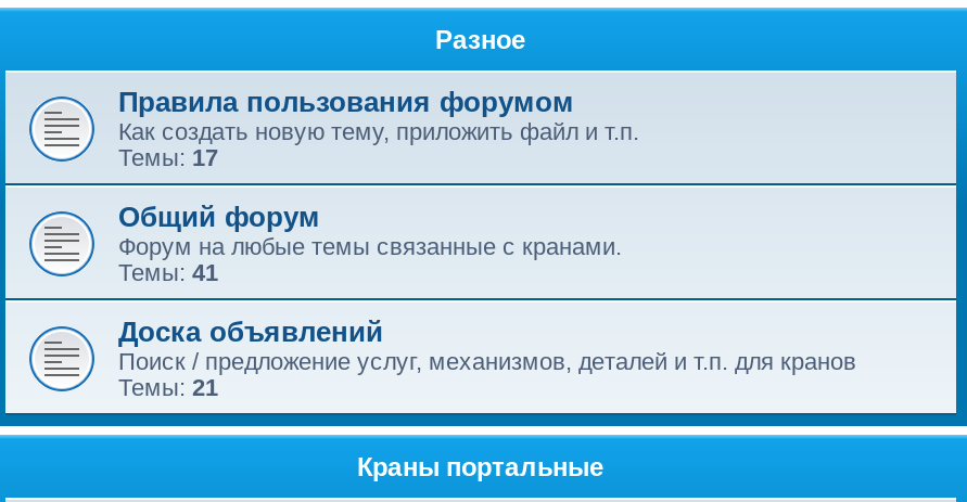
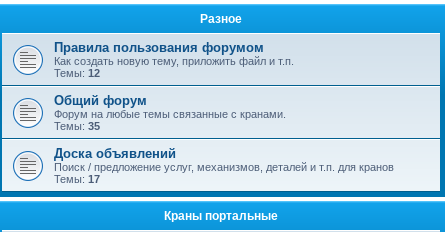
- Темы: 17
+ Темы: 12

- Темы: 41
+ Темы: 35

- Темы: 21
+ Темы: 17
